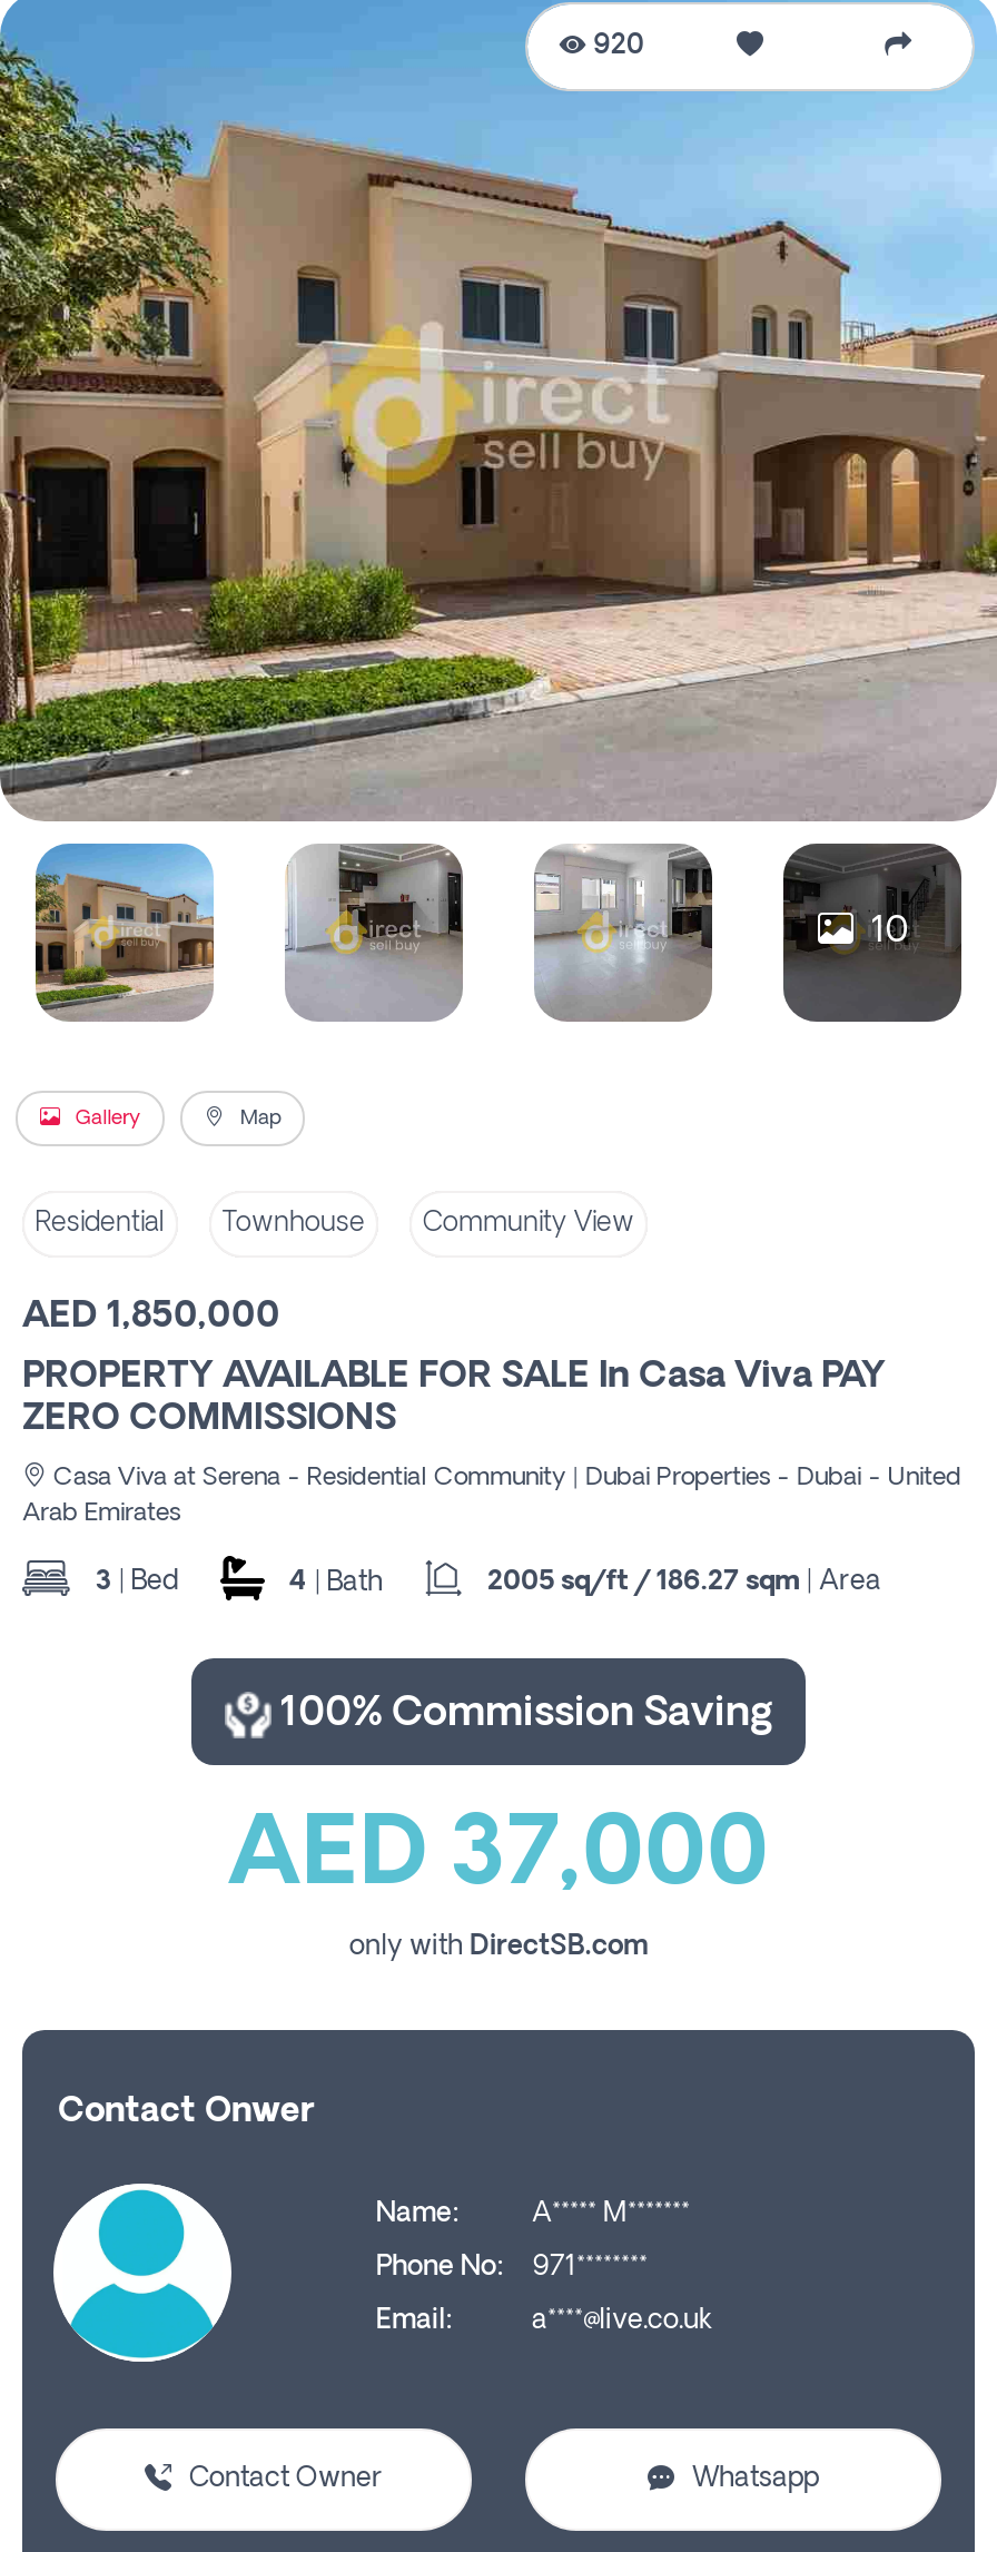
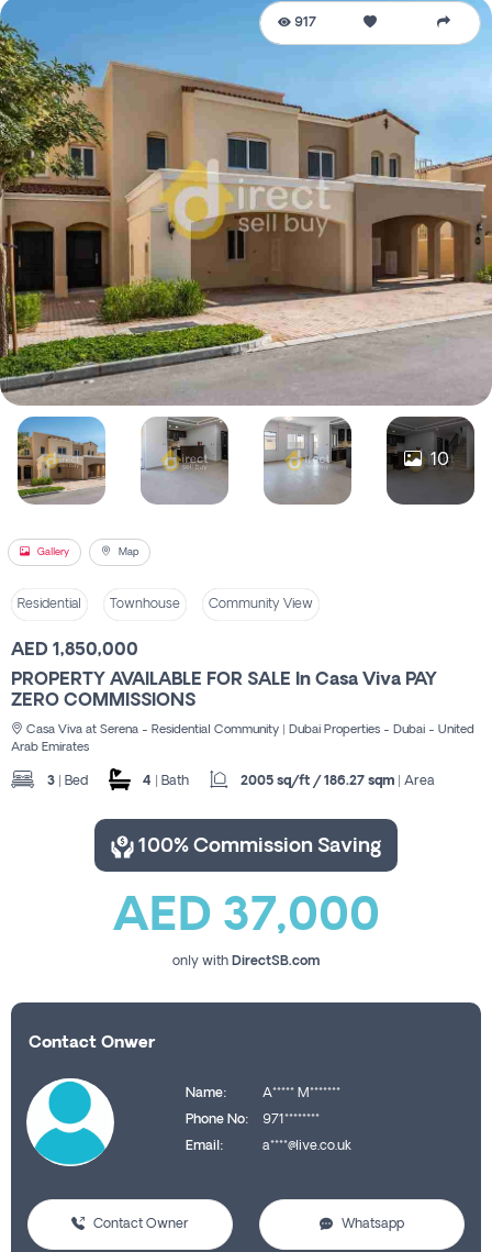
- 920
+ 917
